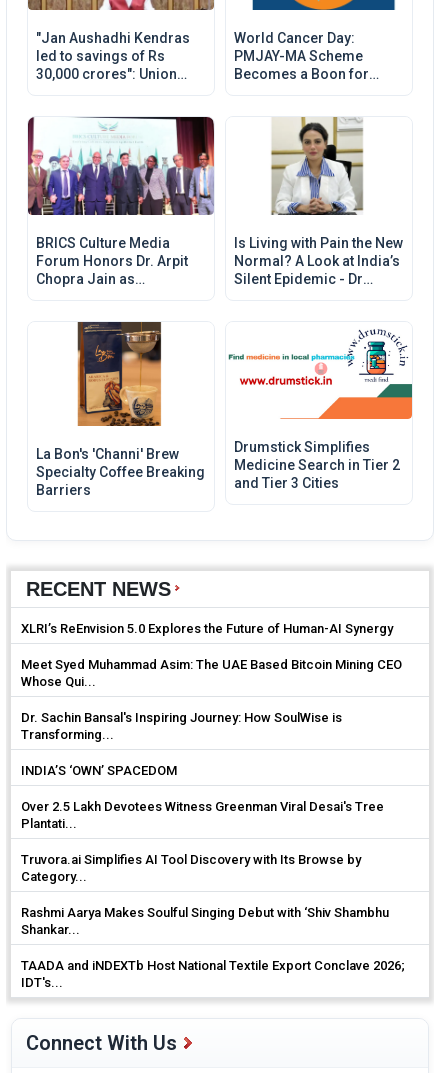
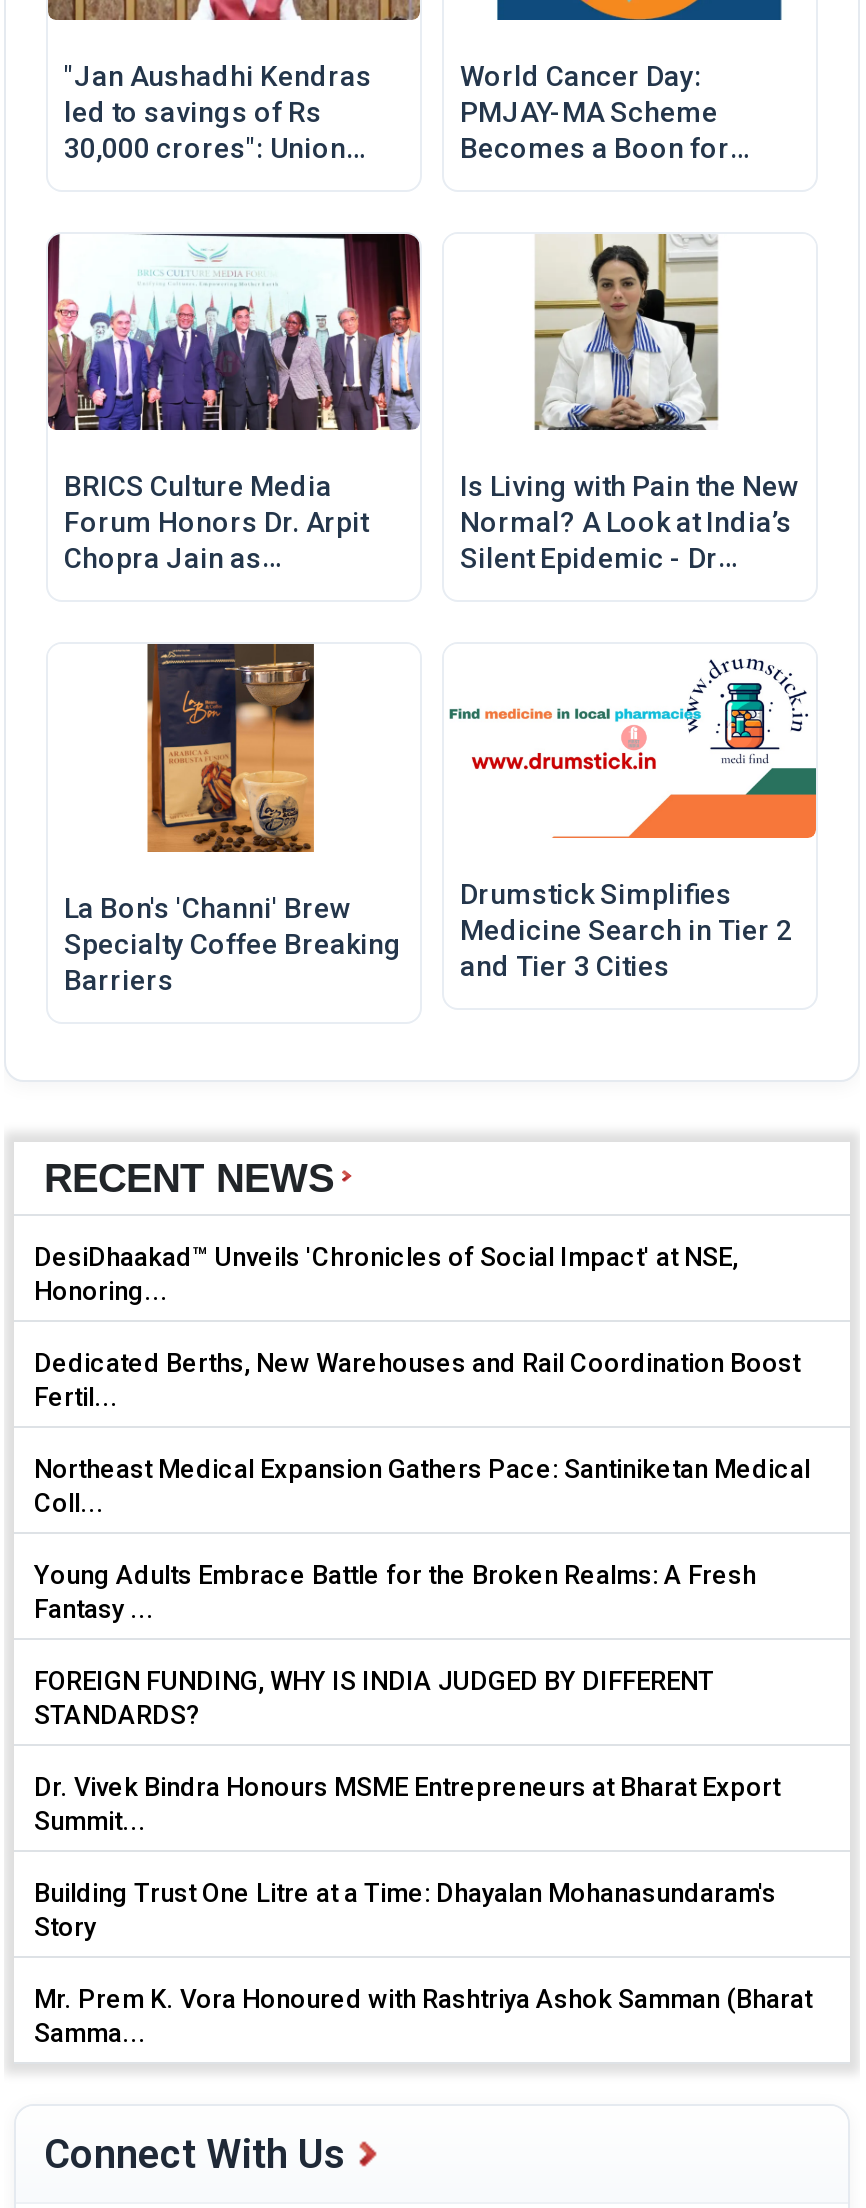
- XLRI’s ReEnvision 5.0 Explores the Future of Human-AI Synergy
+ DesiDhaakad™ Unveils 'Chronicles of Social Impact' at NSE,
+ Honoring...

- Meet Syed Muhammad Asim: The UAE Based Bitcoin Mining CEO
- Whose Qui...
+ Dedicated Berths, New Warehouses and Rail Coordination Boost
+ Fertil...

- Dr. Sachin Bansal's Inspiring Journey: How SoulWise is
- Transforming...
+ Northeast Medical Expansion Gathers Pace: Santiniketan Medical
+ Coll...

- INDIA’S ‘OWN’ SPACEDOM
+ Young Adults Embrace Battle for the Broken Realms: A Fresh
+ Fantasy ...

- Over 2.5 Lakh Devotees Witness Greenman Viral Desai's Tree
- Plantati...
+ FOREIGN FUNDING, WHY IS INDIA JUDGED BY DIFFERENT
+ STANDARDS?

- Truvora.ai Simplifies AI Tool Discovery with Its Browse by
- Category...
+ Dr. Vivek Bindra Honours MSME Entrepreneurs at Bharat Export
+ Summit...

- Rashmi Aarya Makes Soulful Singing Debut with ‘Shiv Shambhu
- Shankar...
+ Building Trust One Litre at a Time: Dhayalan Mohanasundaram's
+ Story

- TAADA and iNDEXTb Host National Textile Export Conclave 2026;
- IDT's...
+ Mr. Prem K. Vora Honoured with Rashtriya Ashok Samman (Bharat
+ Samma...
